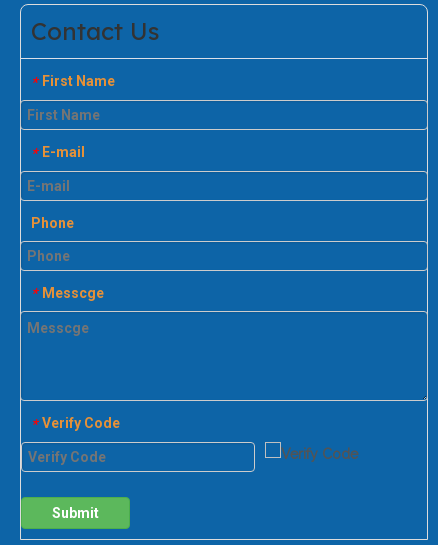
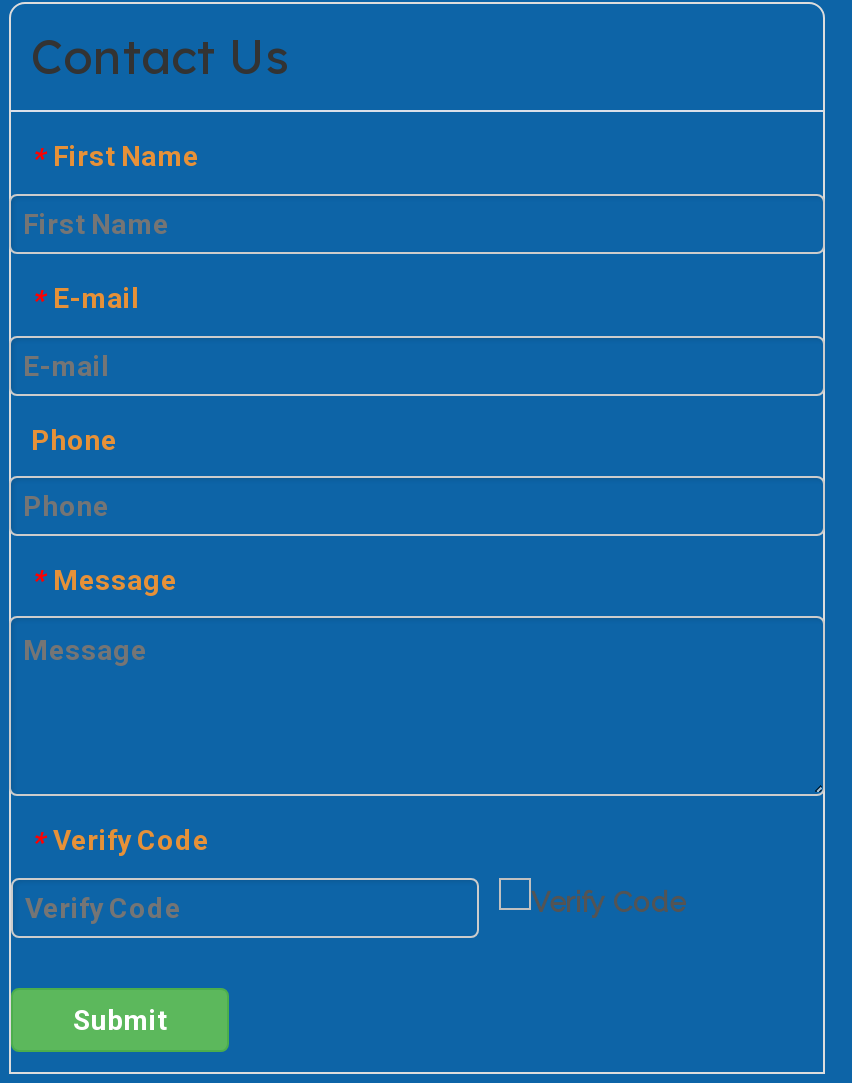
- * Messcge
+ * Message
